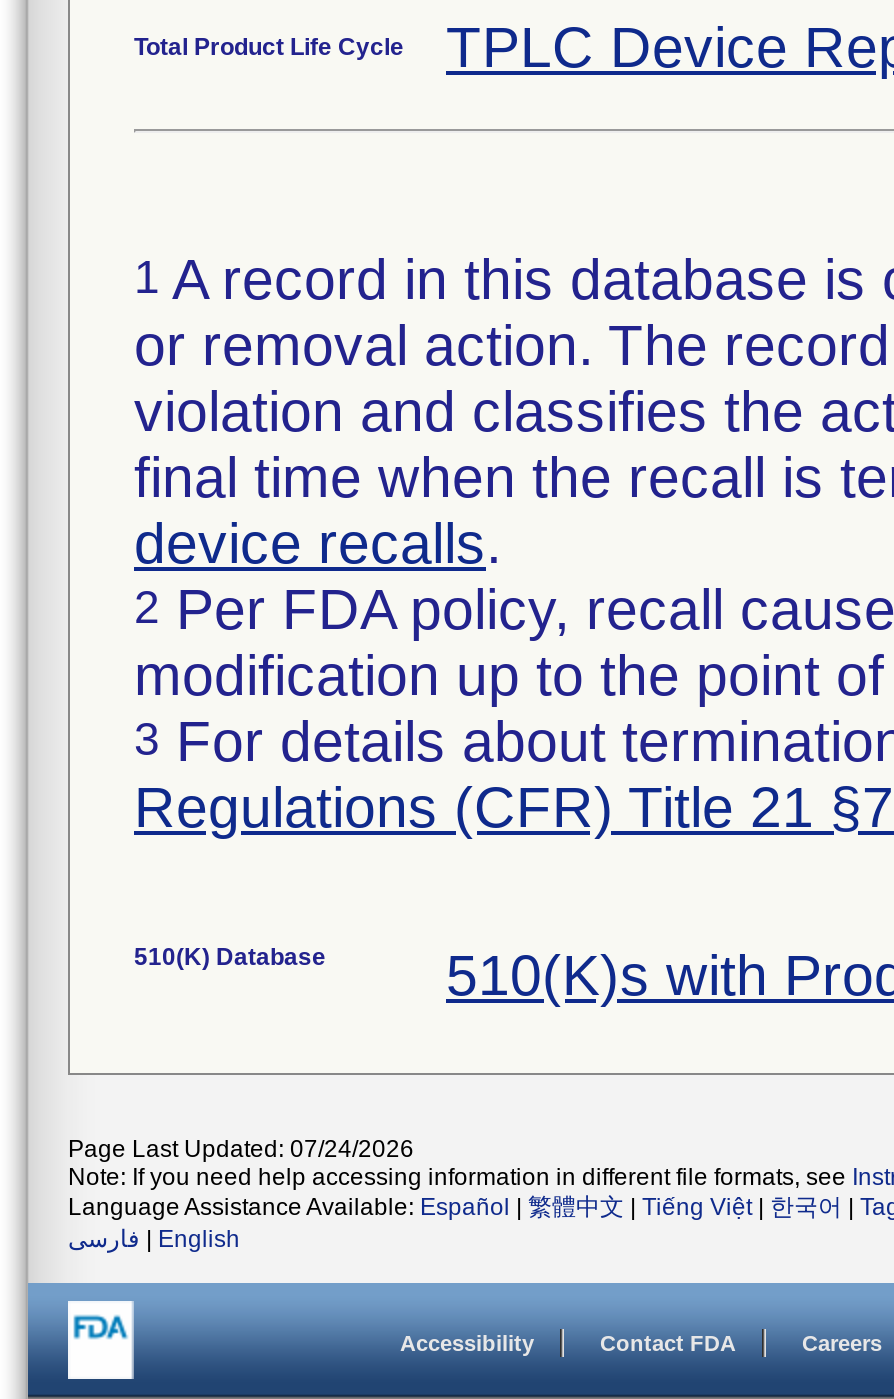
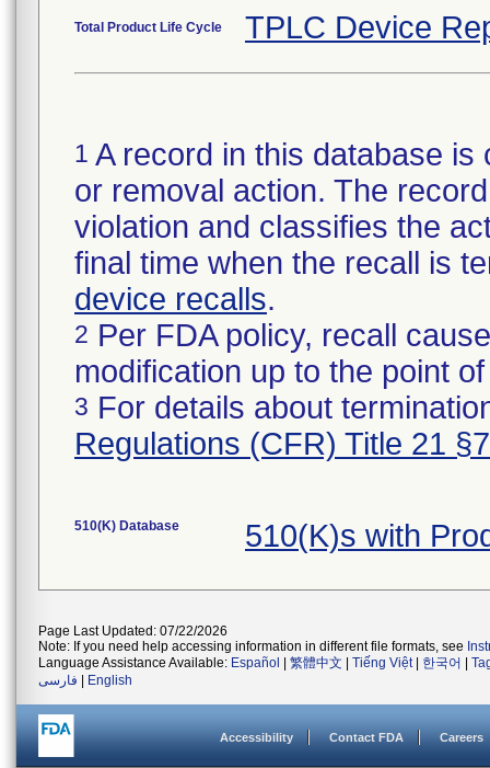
- Page Last Updated: 07/24/2026
+ Page Last Updated: 07/22/2026
